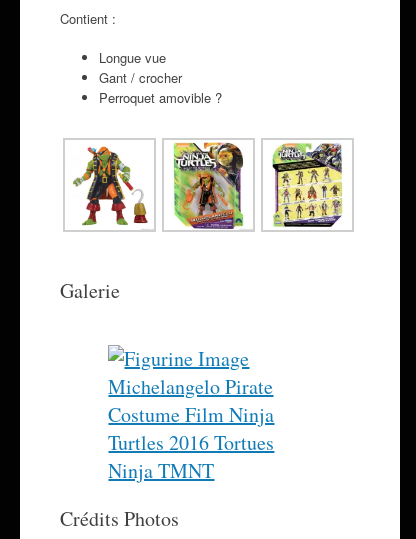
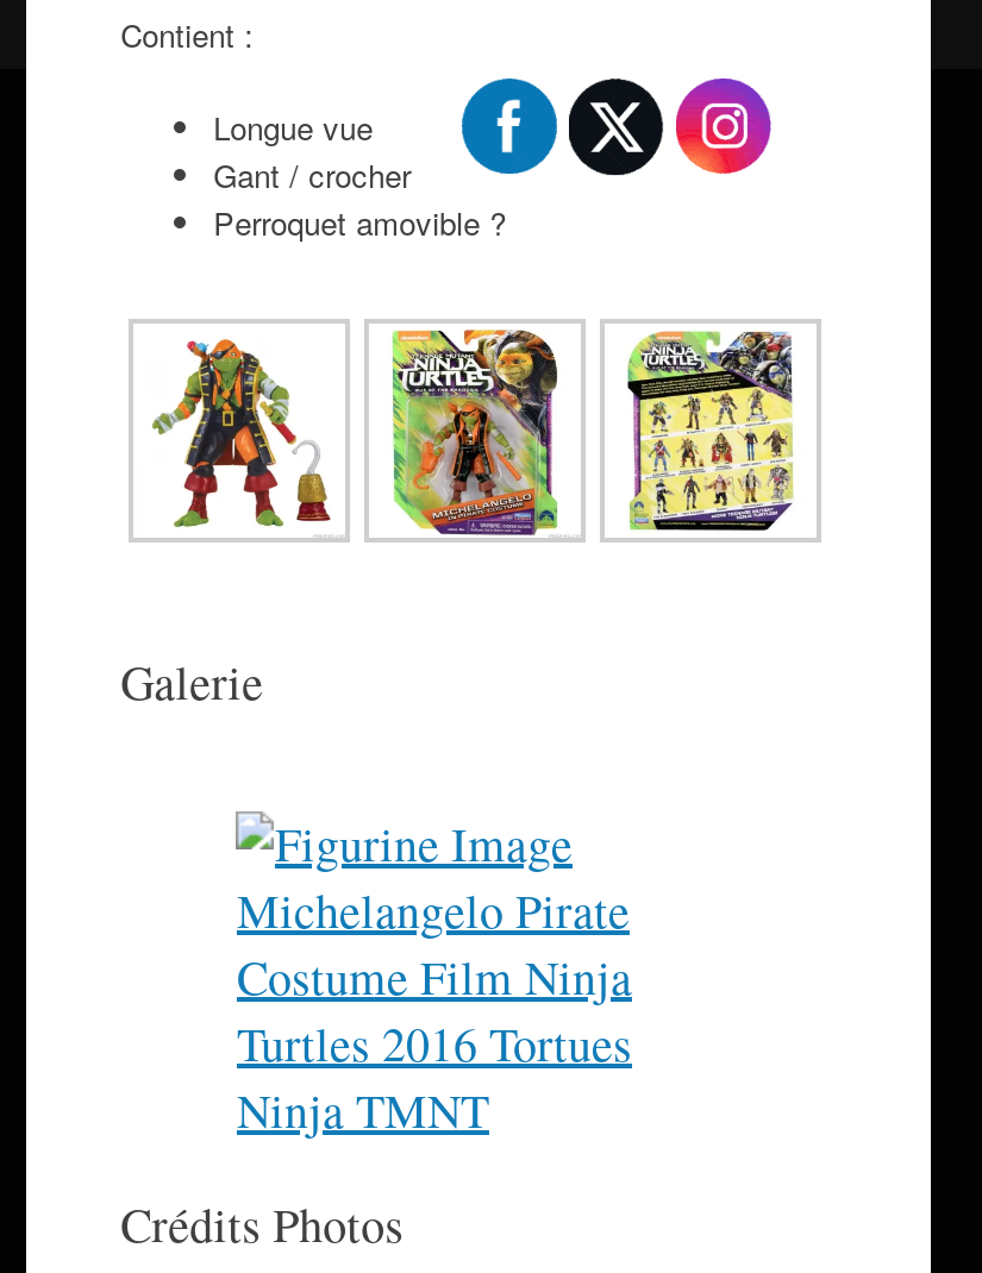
+ [image]
